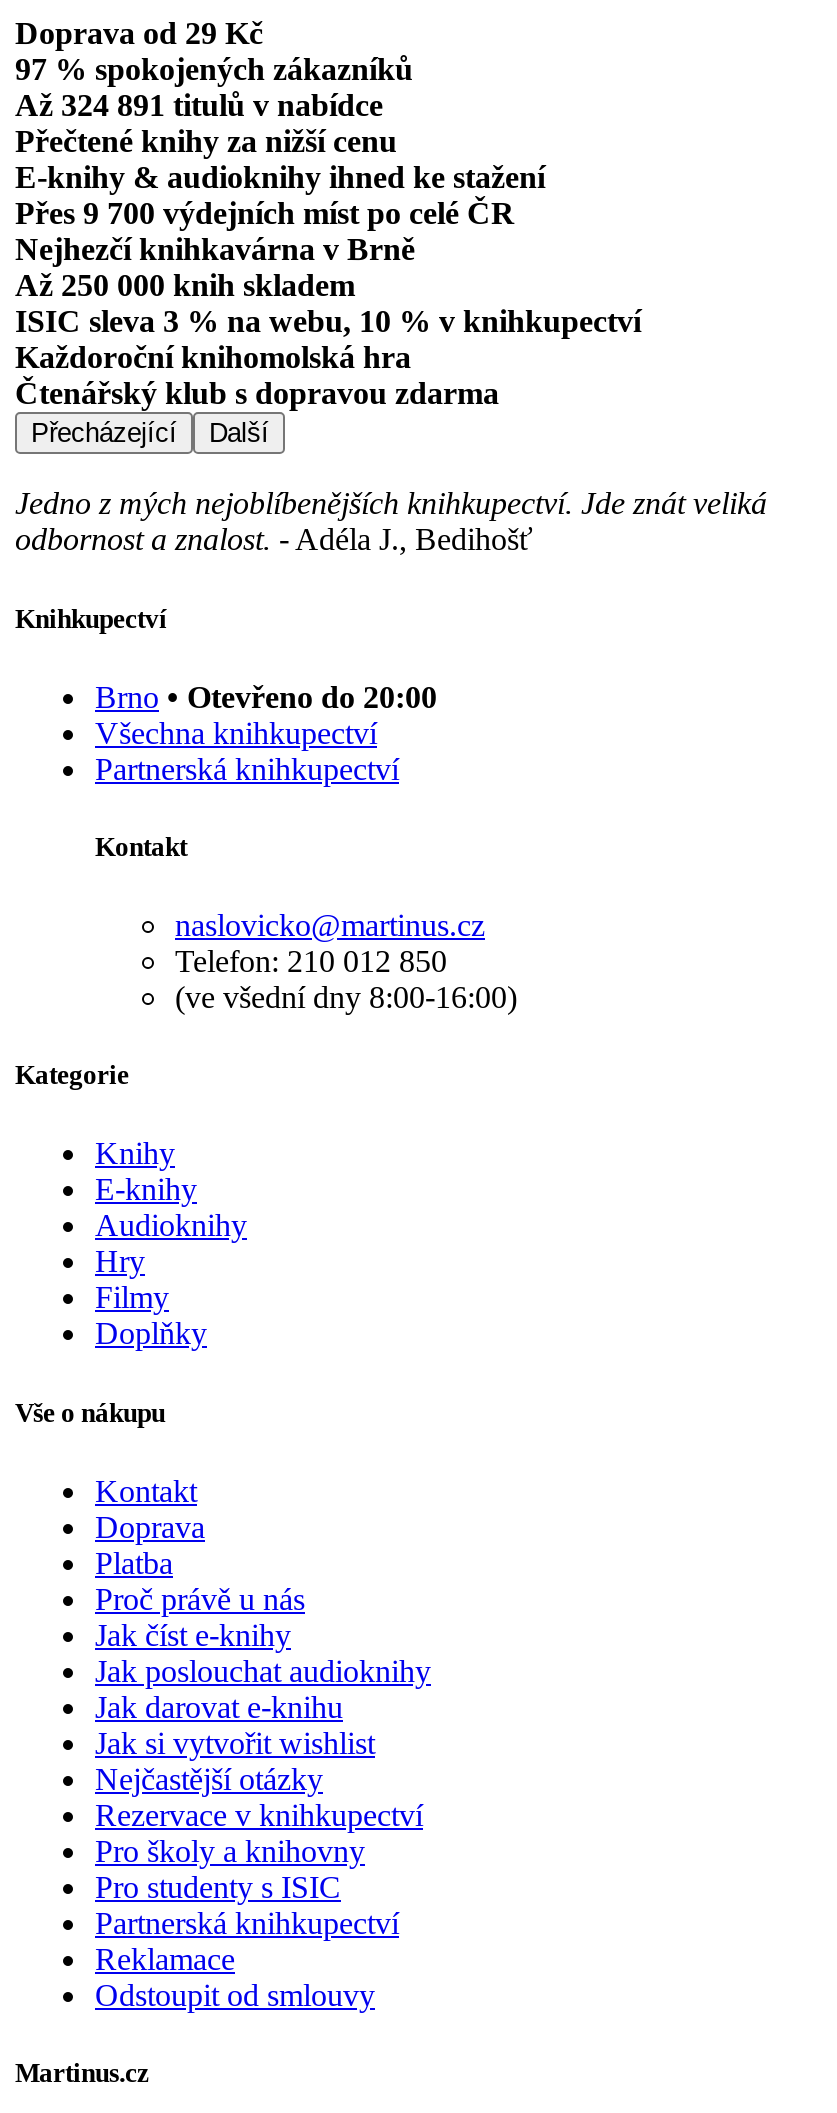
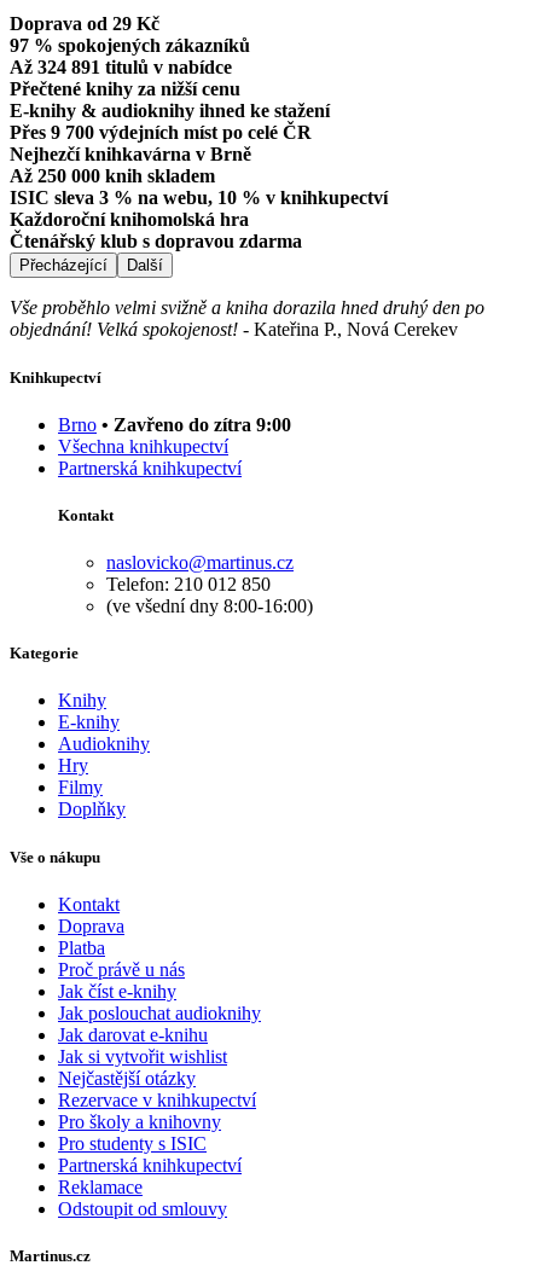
- Jedno z mých nejoblíbenějších knihkupectví. Jde znát veliká
- odbornost a znalost. - Adéla J., Bedihošť
+ Vše proběhlo velmi svižně a kniha dorazila hned druhý den po
+ objednání! Velká spokojenost! - Kateřina P., Nová Cerekev

- Brno • Otevřeno do 20:00
+ Brno • Zavřeno do zítra 9:00
